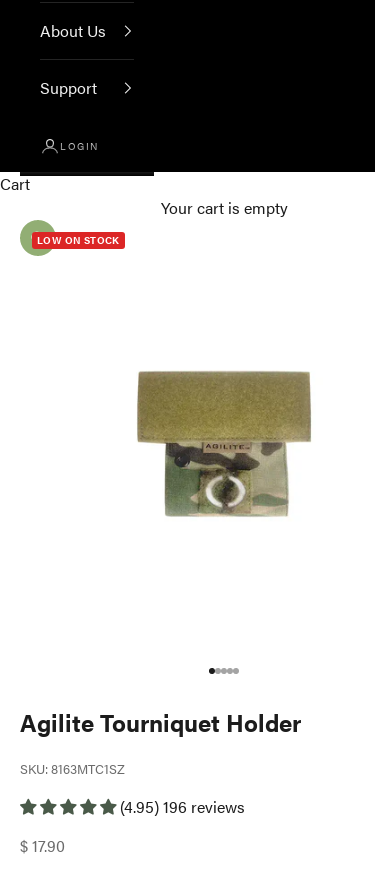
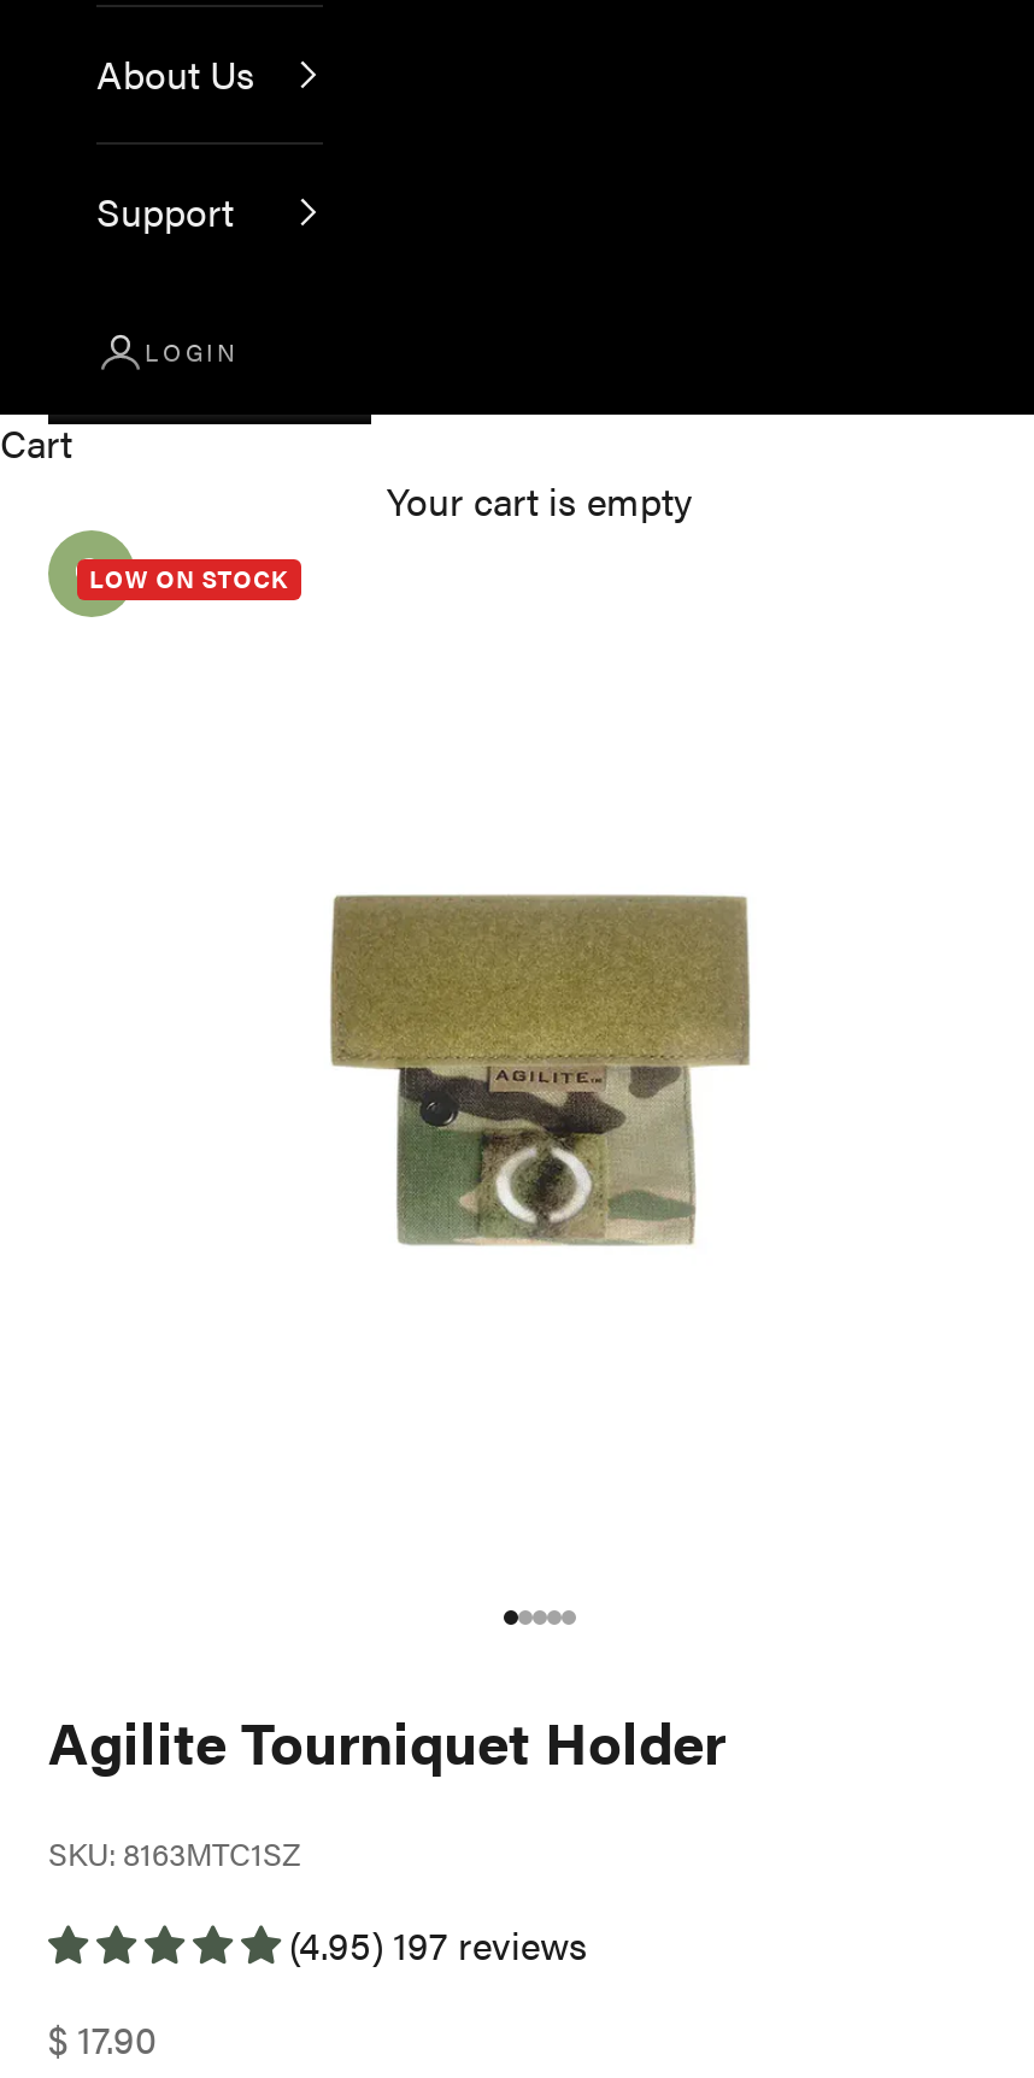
- (4.95) 196 reviews
+ (4.95) 197 reviews
